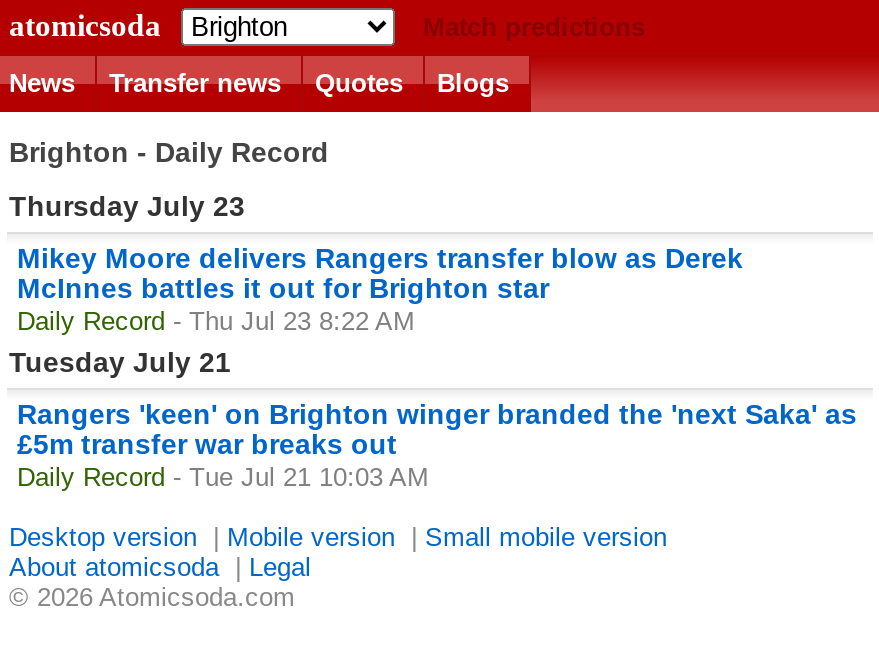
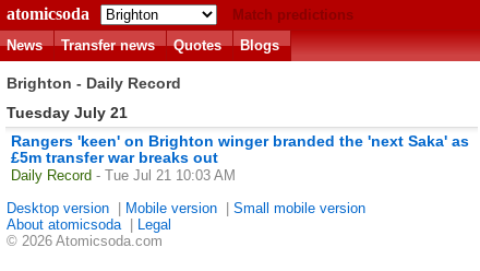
- Thursday July 23
- Mikey Moore delivers Rangers transfer blow as Derek
- McInnes battles it out for Brighton star
- Daily Record - Thu Jul 23 8:22 AM
